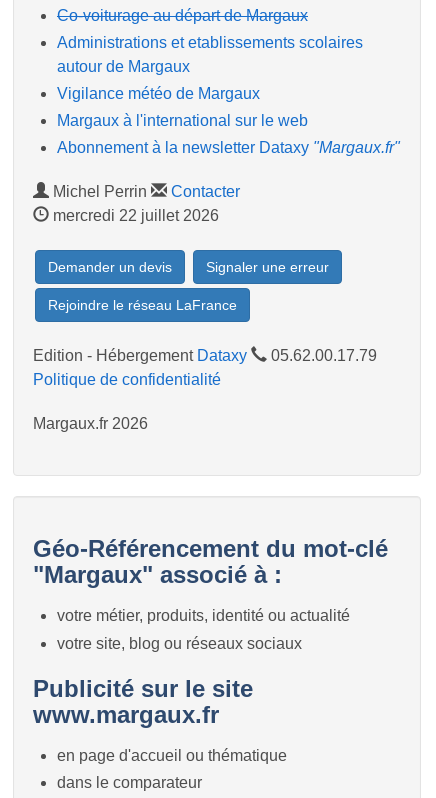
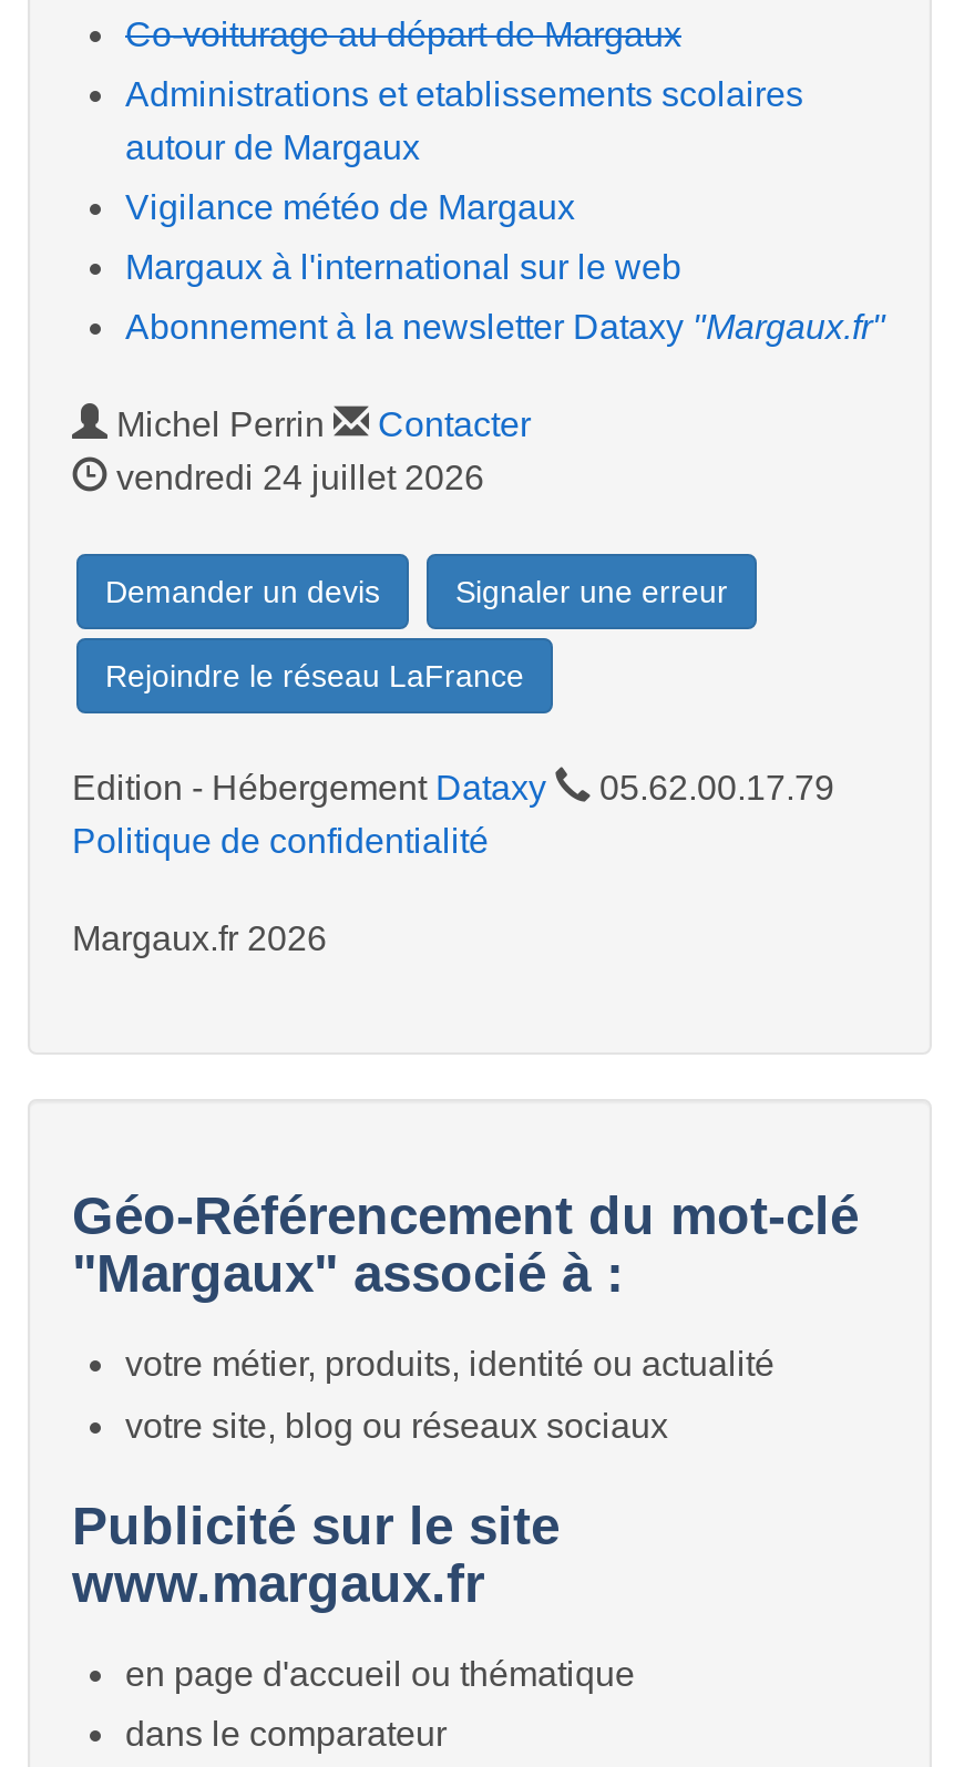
- mercredi 22 juillet 2026
+ vendredi 24 juillet 2026
